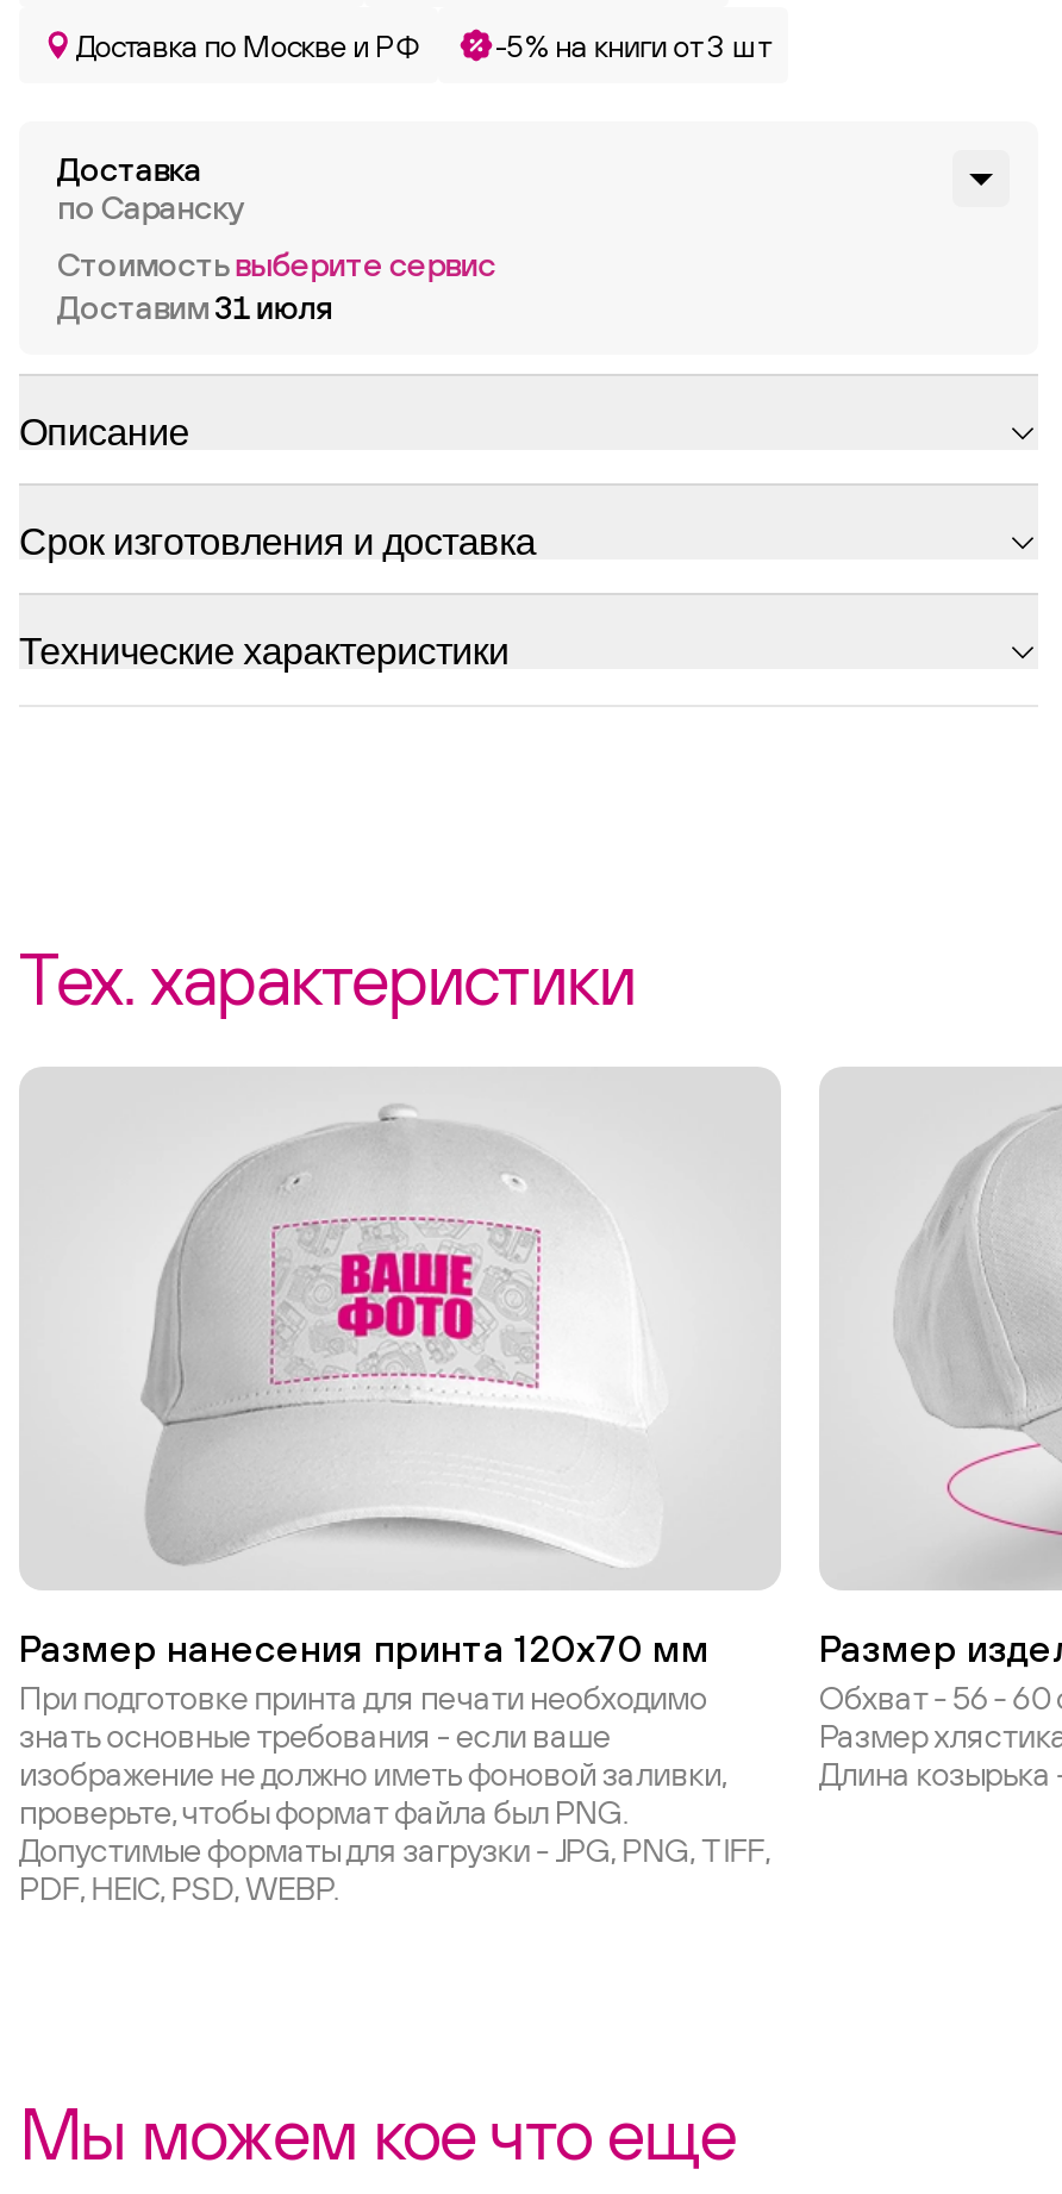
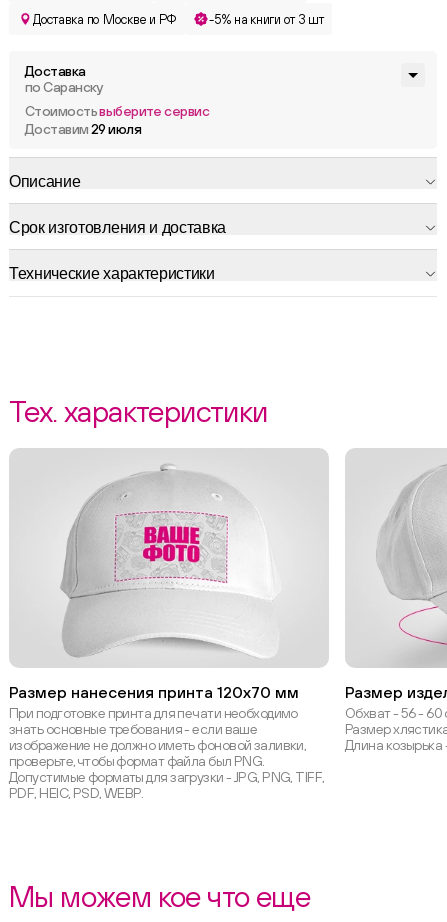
- Доставим 31 июля
+ Доставим 29 июля
